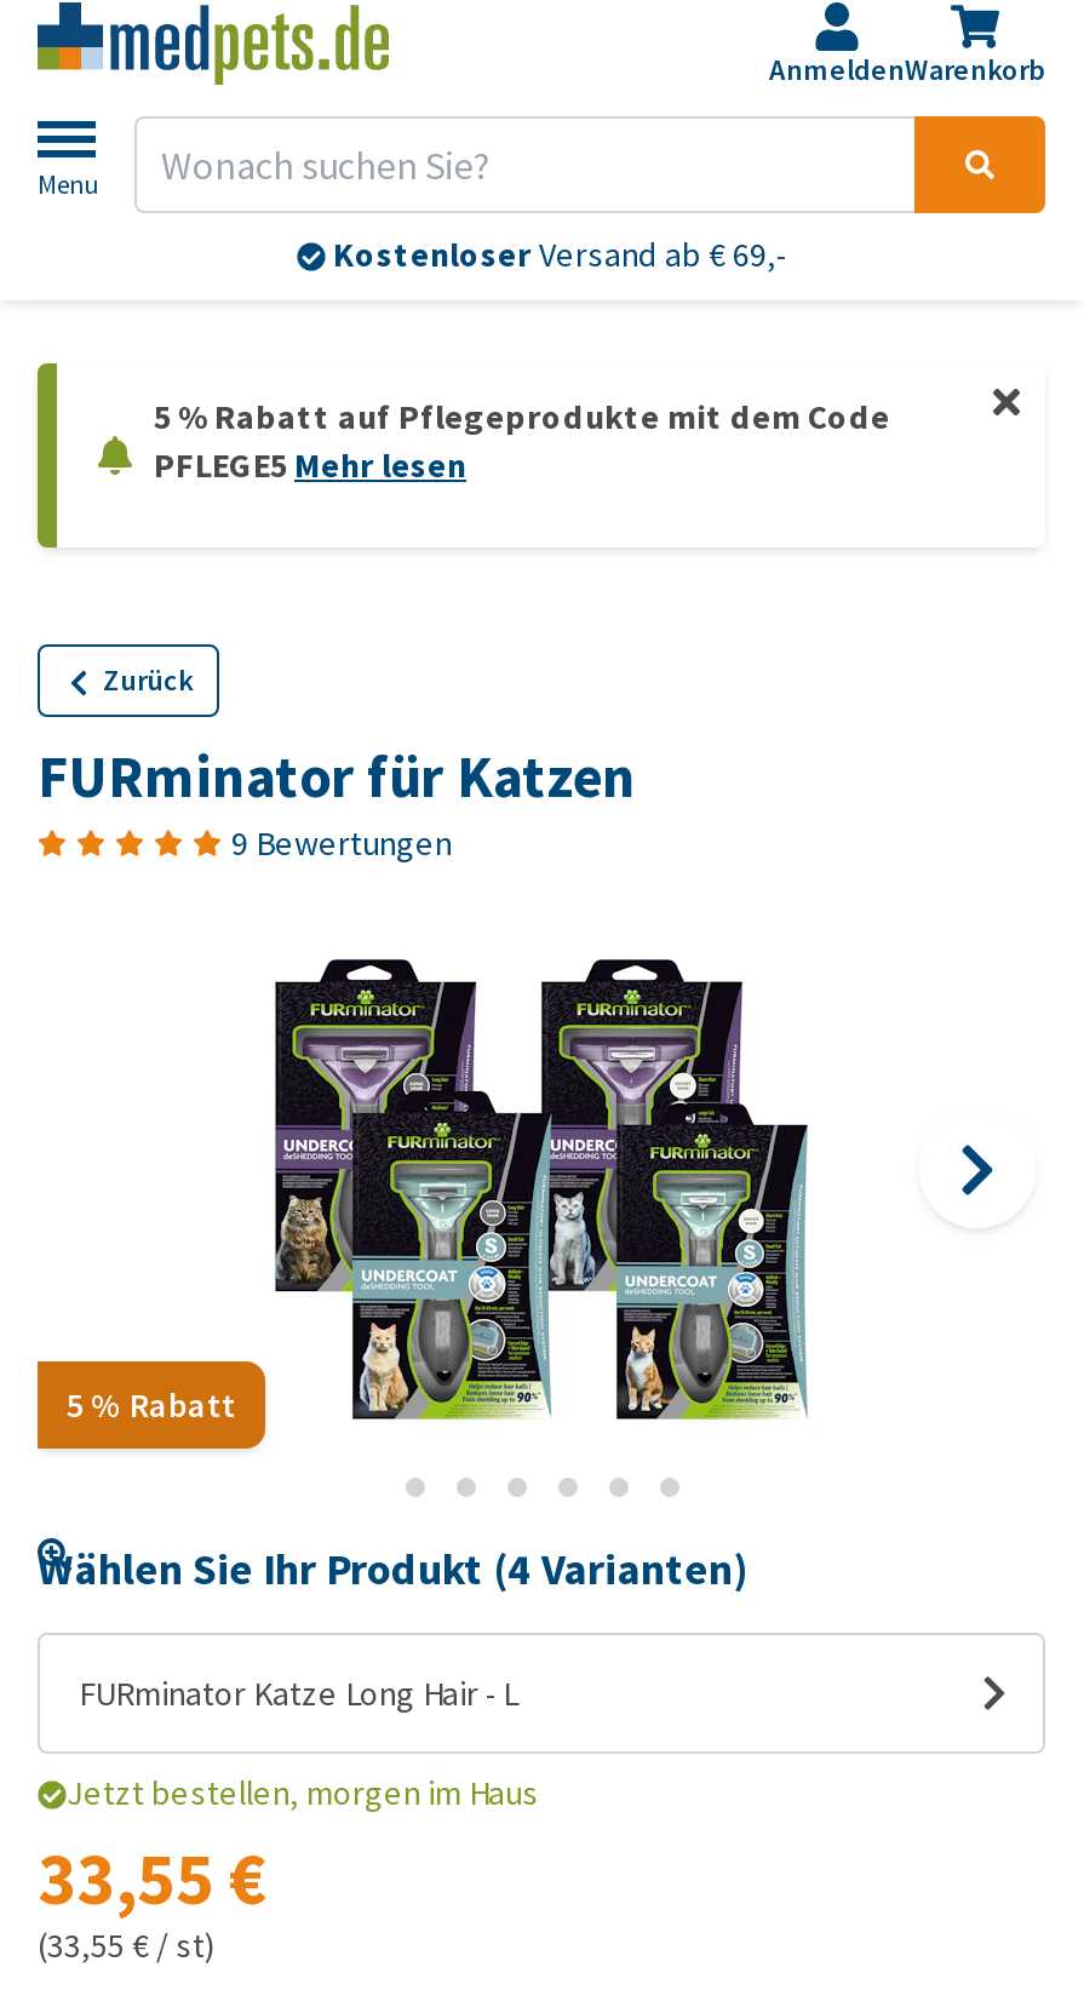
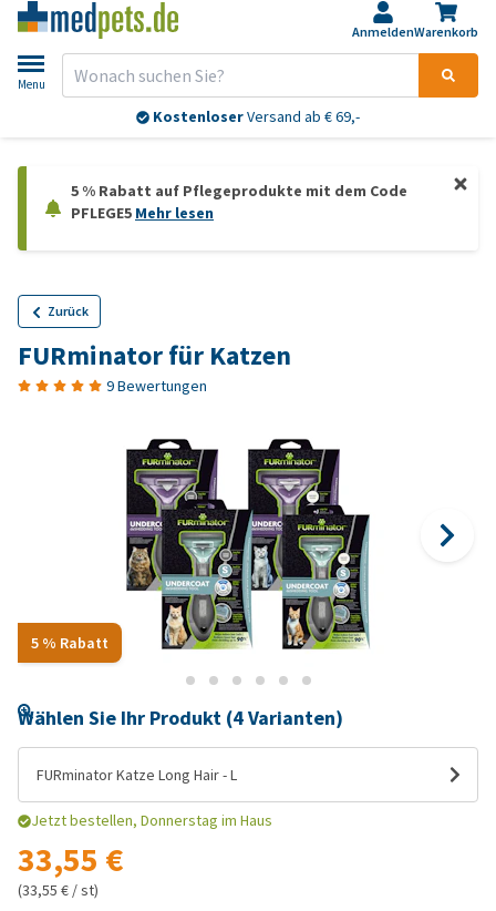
- Jetzt bestellen, morgen im Haus
+ Jetzt bestellen, Donnerstag im Haus
